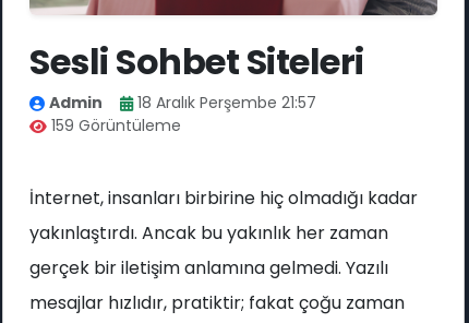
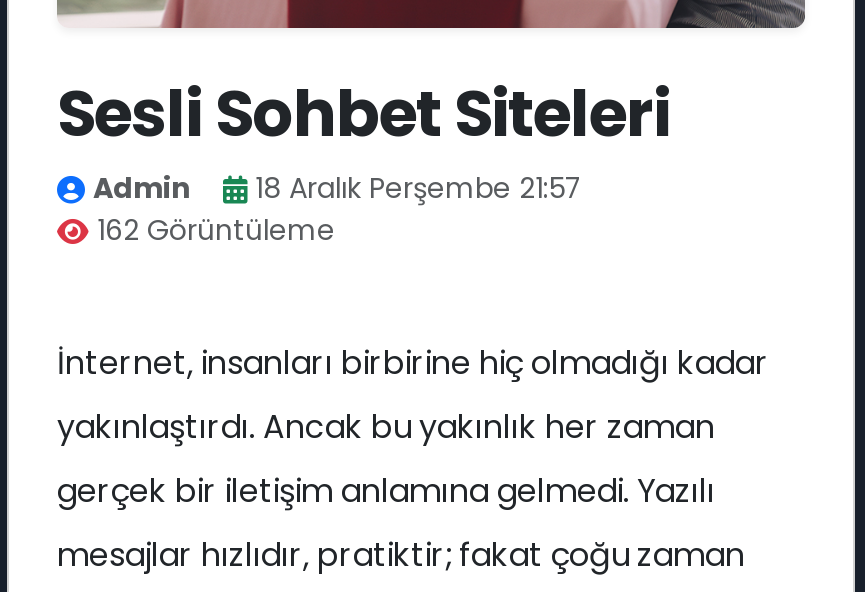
- 159 Görüntüleme
+ 162 Görüntüleme
